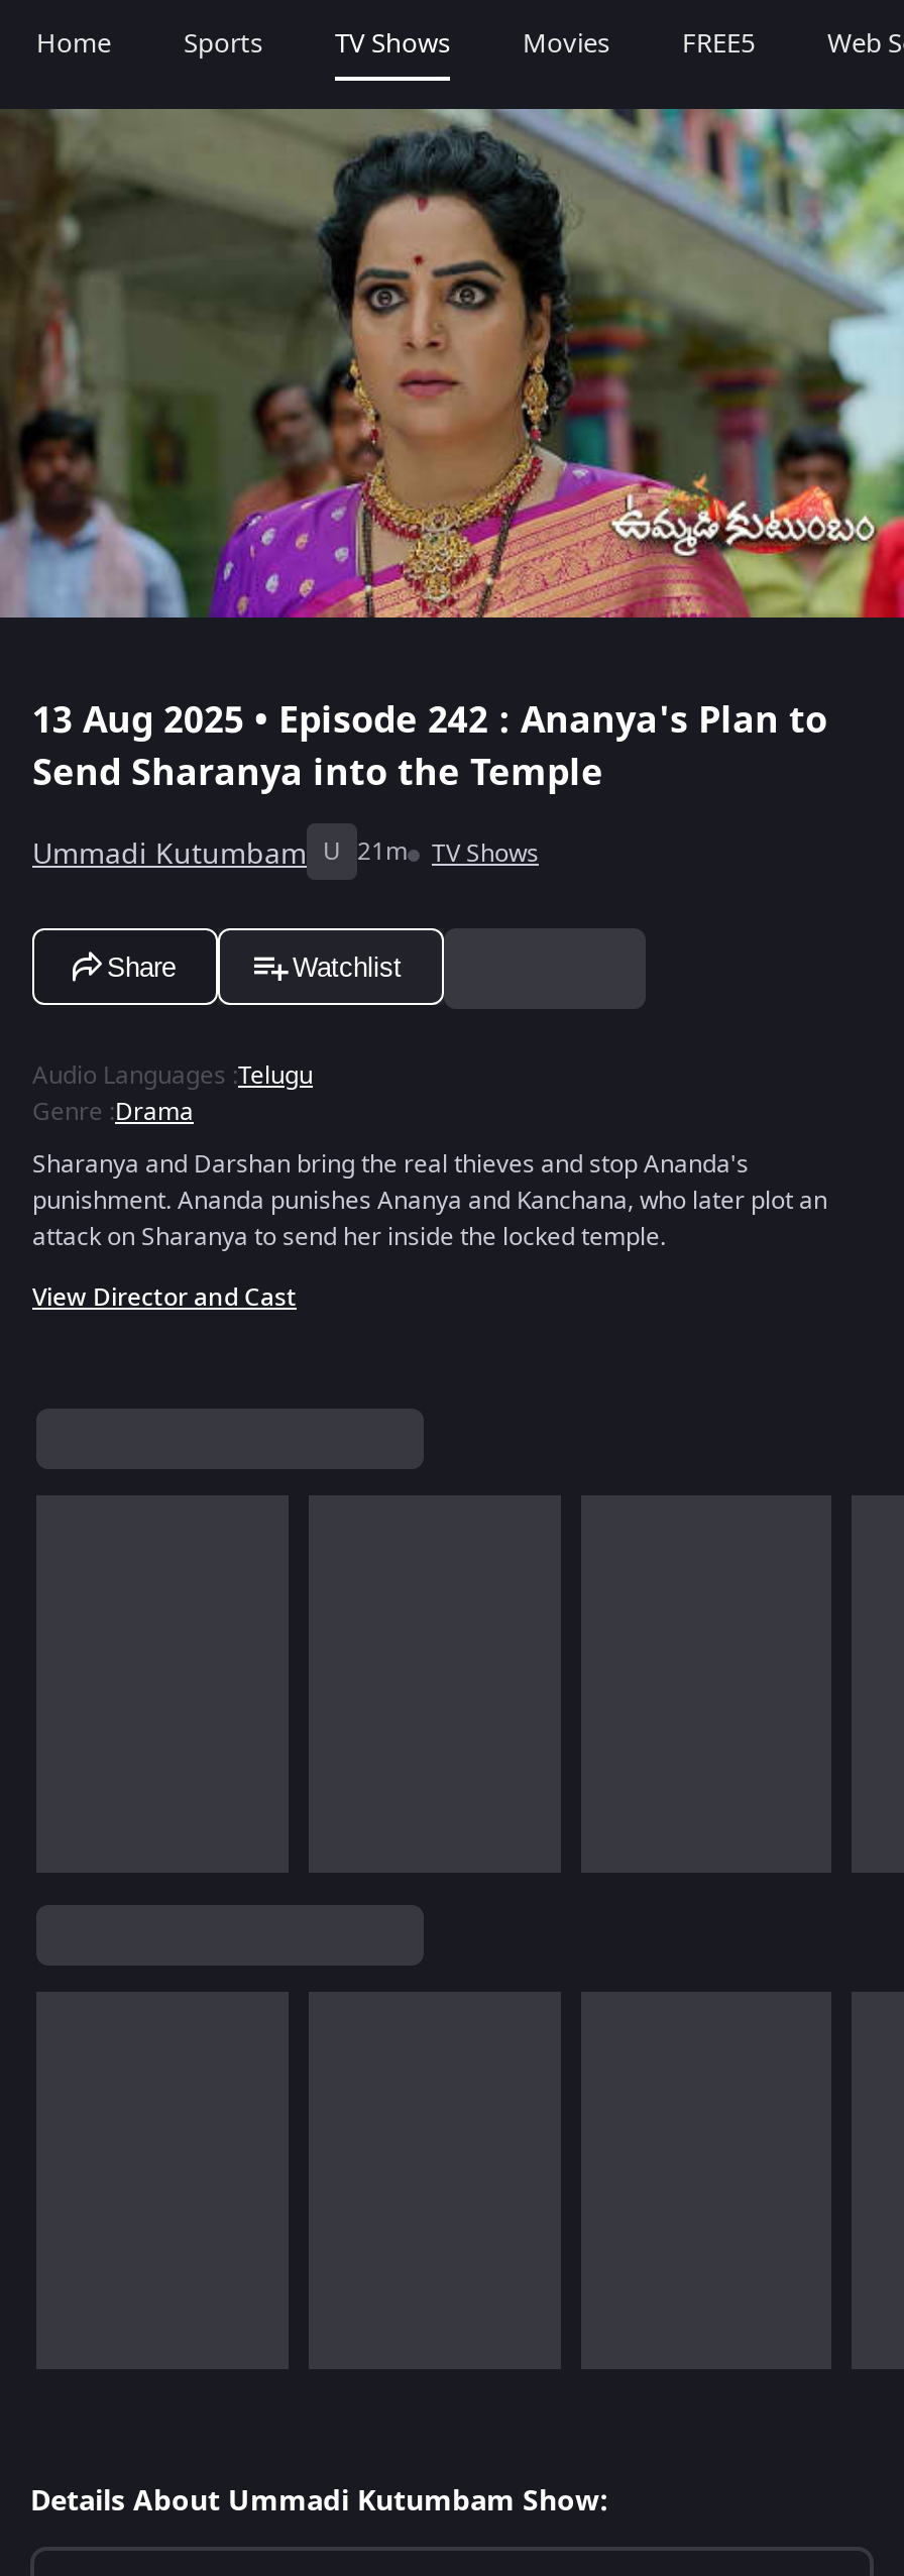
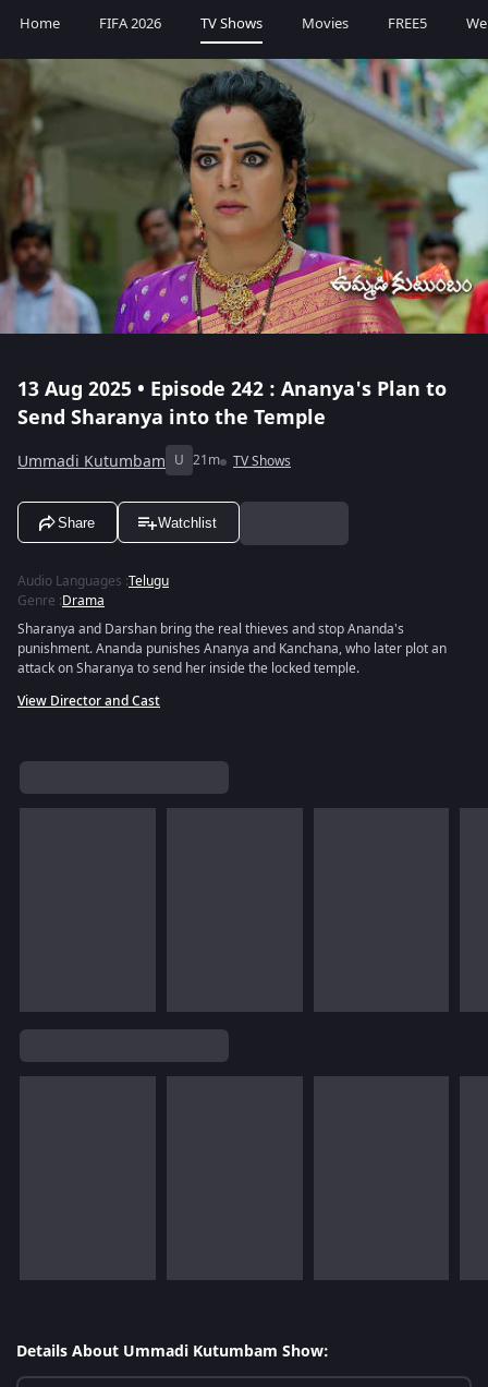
- Sports
+ FIFA 2026
